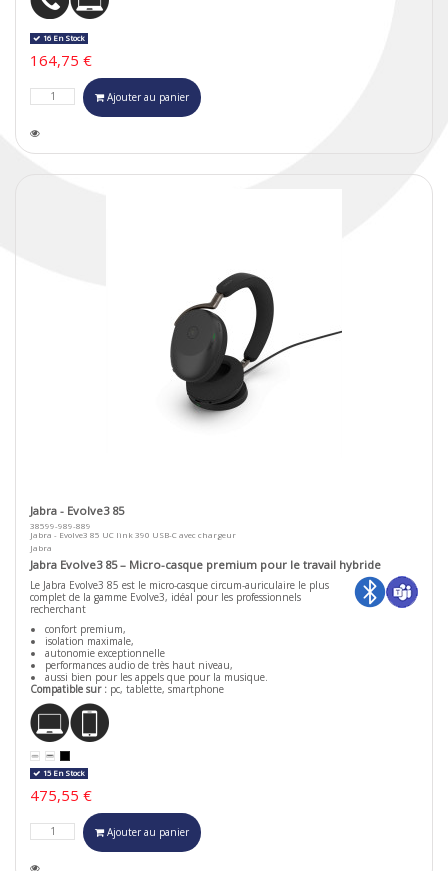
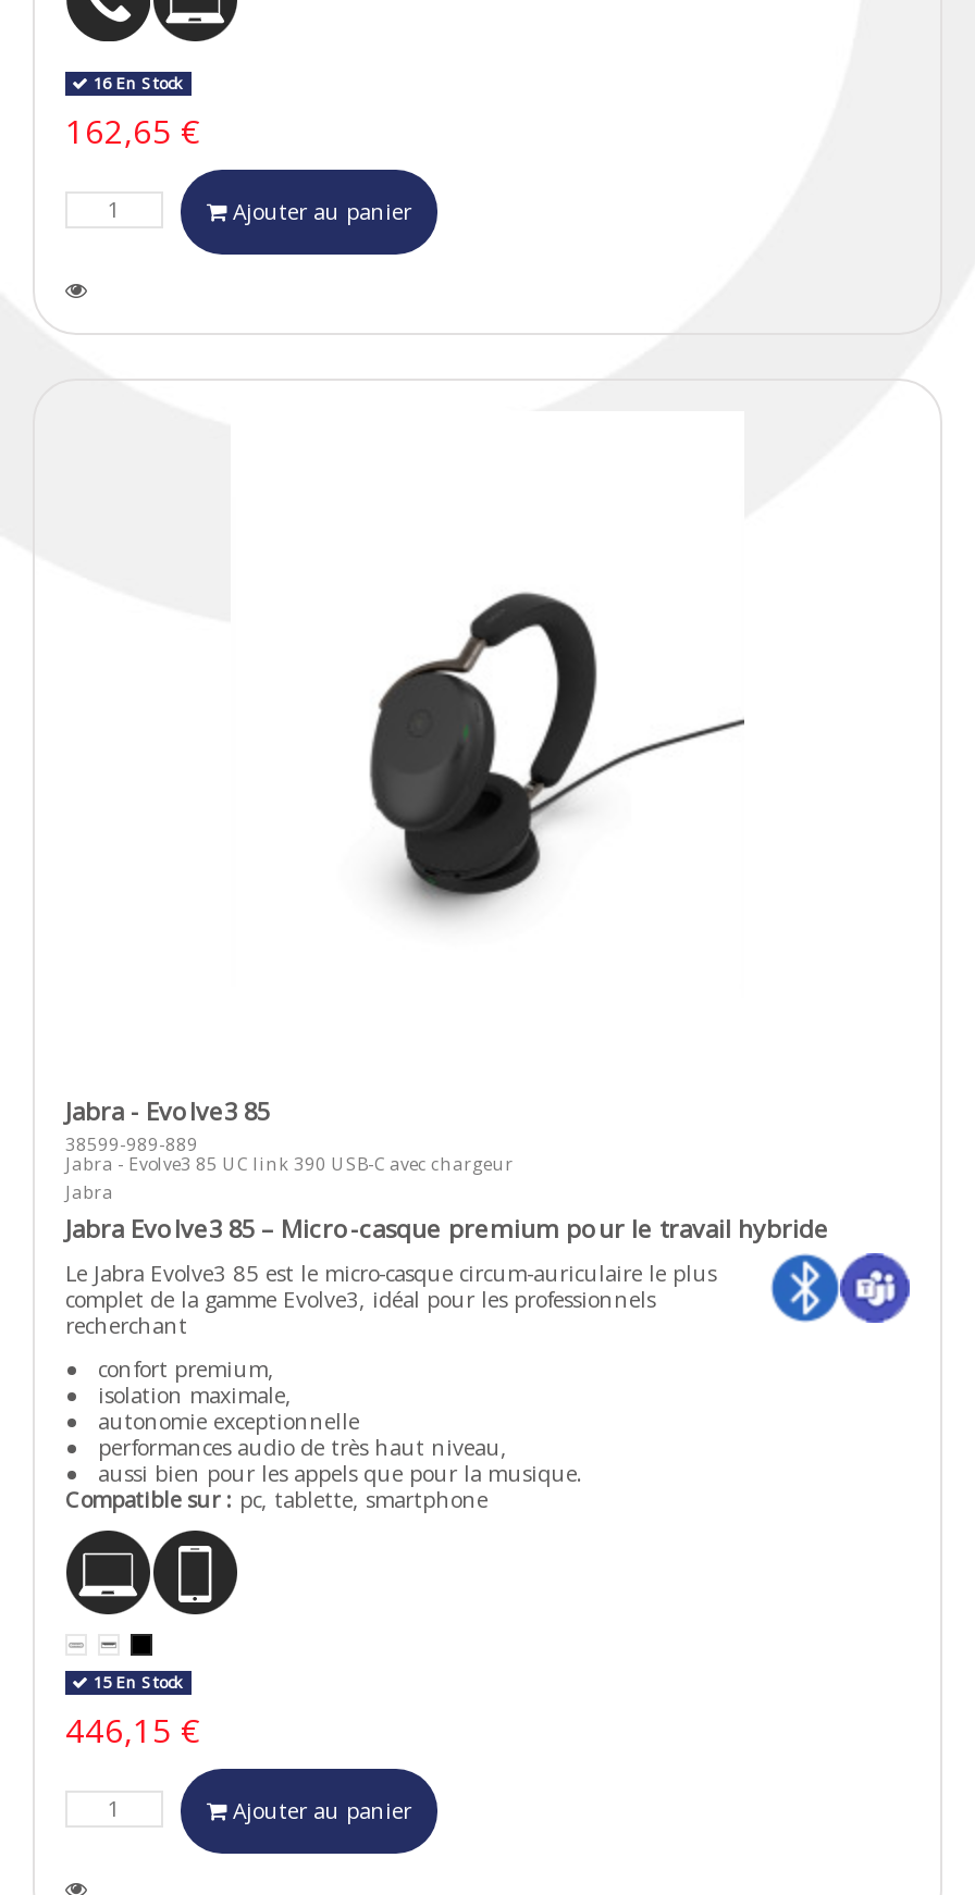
- 164,75 €
+ 162,65 €

- 475,55 €
+ 446,15 €
